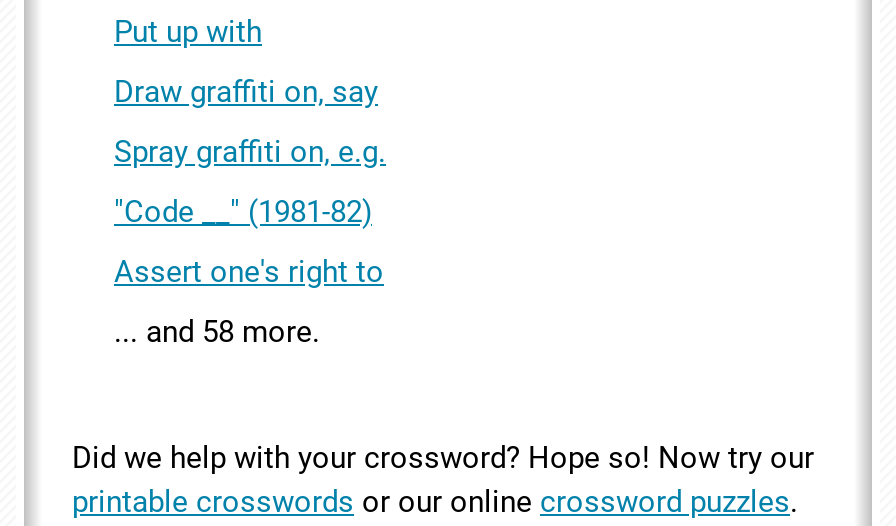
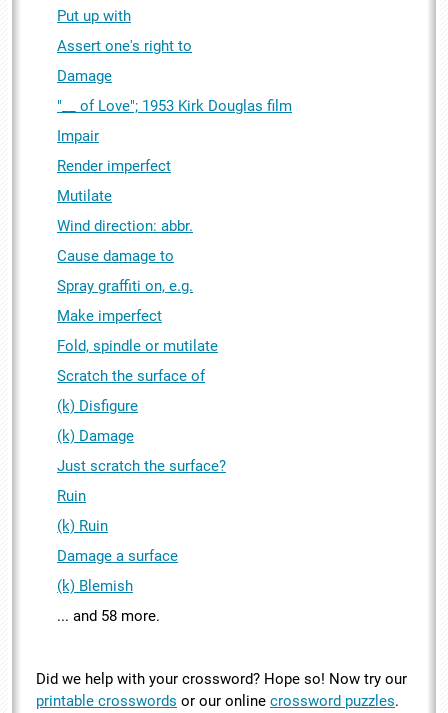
- Draw graffiti on, say
- "Code __" (1981-82)

moved down: Spray graffiti on, e.g.

moved up: Assert one's right to

+ Damage
+ "__ of Love"; 1953 Kirk Douglas film
+ Impair
+ Render imperfect
+ Mutilate
+ Wind direction: abbr.
+ Cause damage to
+ Make imperfect
+ Fold, spindle or mutilate
+ Scratch the surface of
+ (k) Disfigure
+ (k) Damage
+ Just scratch the surface?
+ Ruin
+ (k) Ruin
+ Damage a surface
+ (k) Blemish
